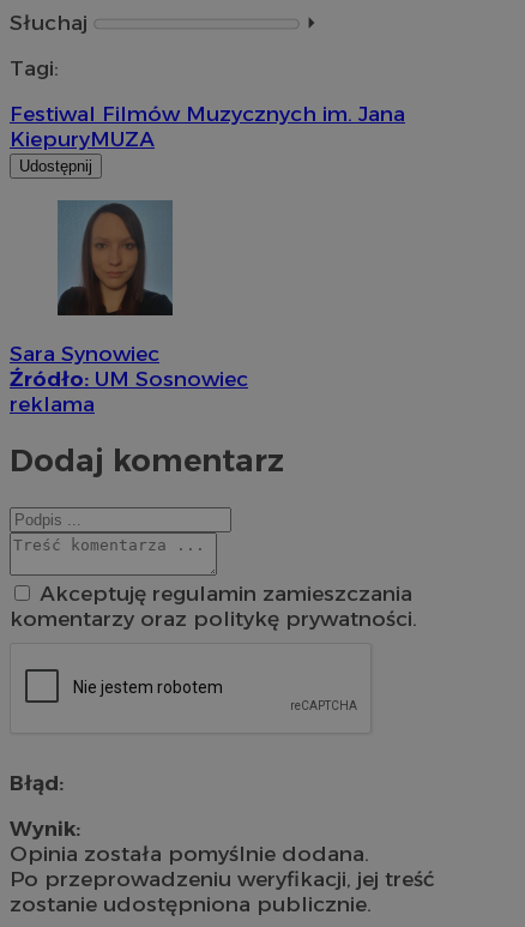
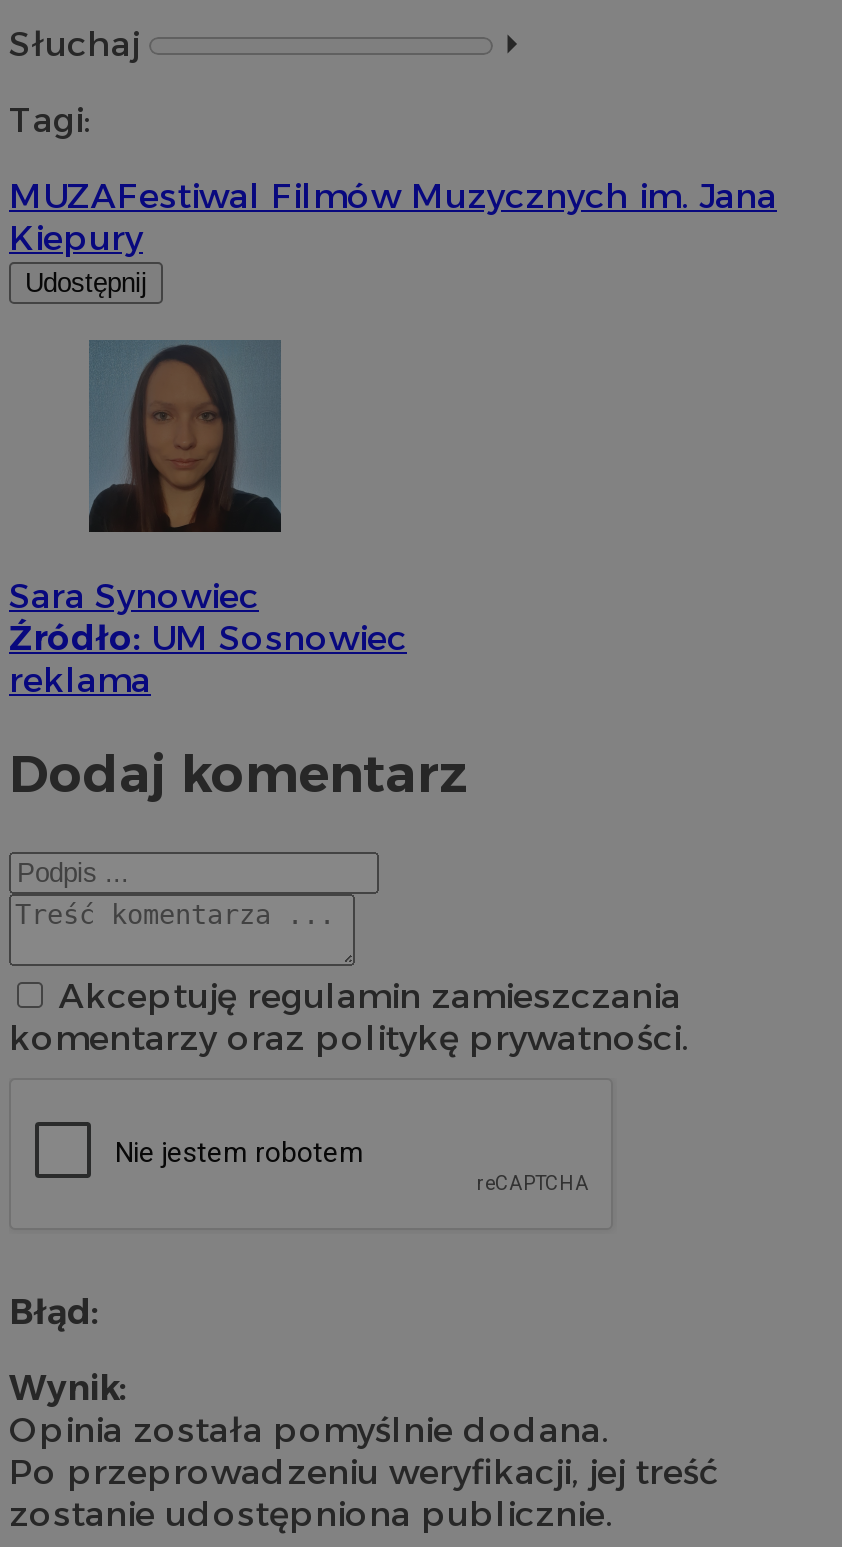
- Festiwal Filmów Muzycznych im. Jana
- KiepuryMUZA
+ MUZAFestiwal Filmów Muzycznych im. Jana
+ Kiepury
